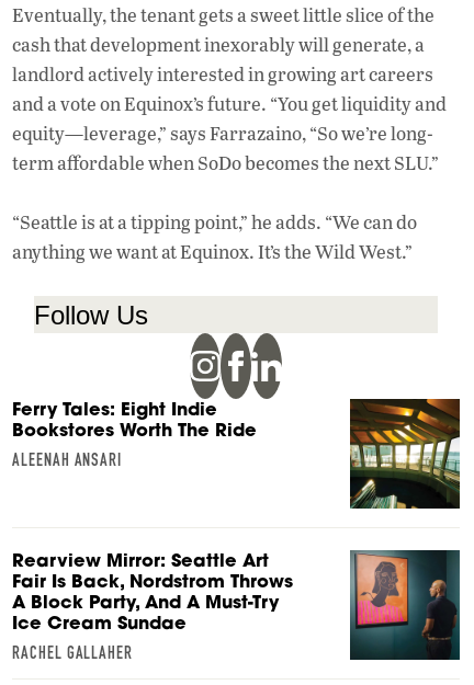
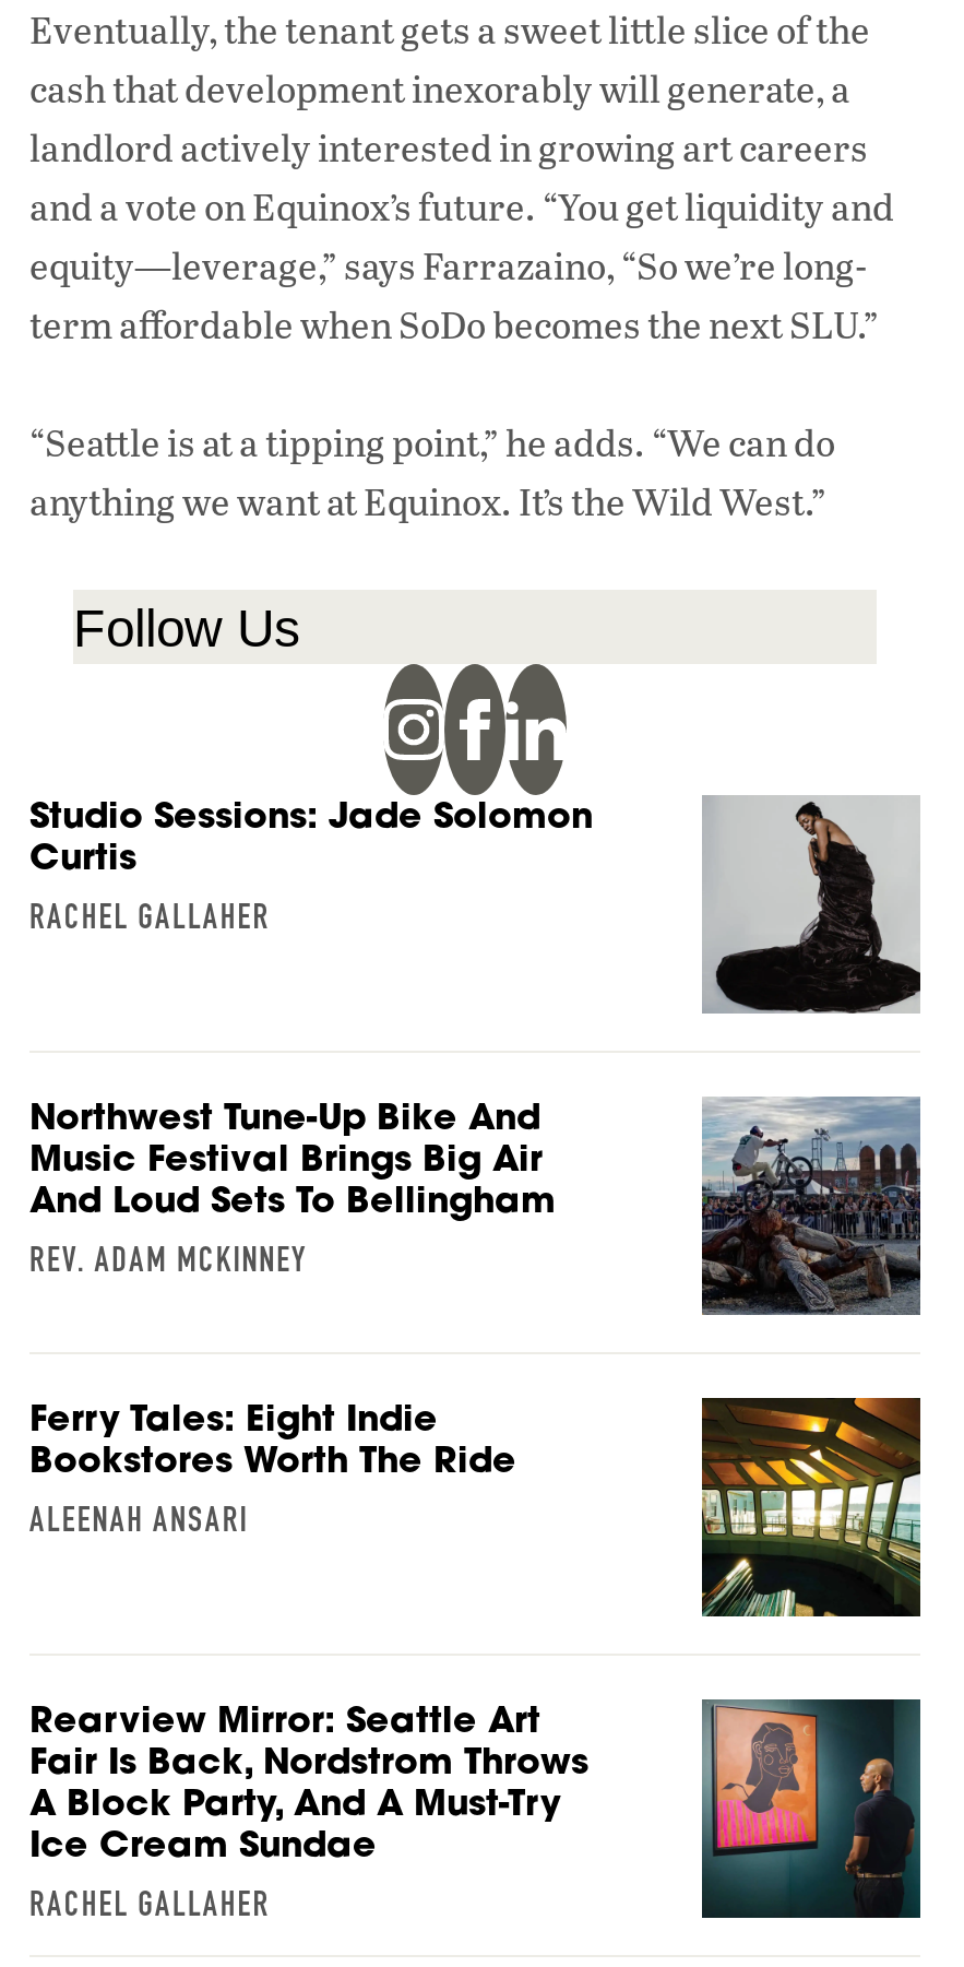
+ Studio Sessions: Jade Solomon
+ Curtis
+ RACHEL GALLAHER

+ Northwest Tune-Up Bike And
+ Music Festival Brings Big Air
+ And Loud Sets To Bellingham
+ REV. ADAM MCKINNEY

+ [image]

+ [image]
